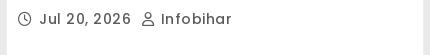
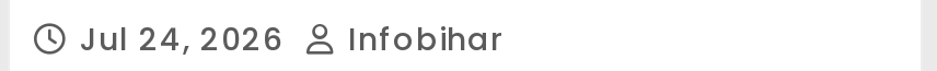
- Jul 20, 2026 Infobihar
+ Jul 24, 2026 Infobihar
